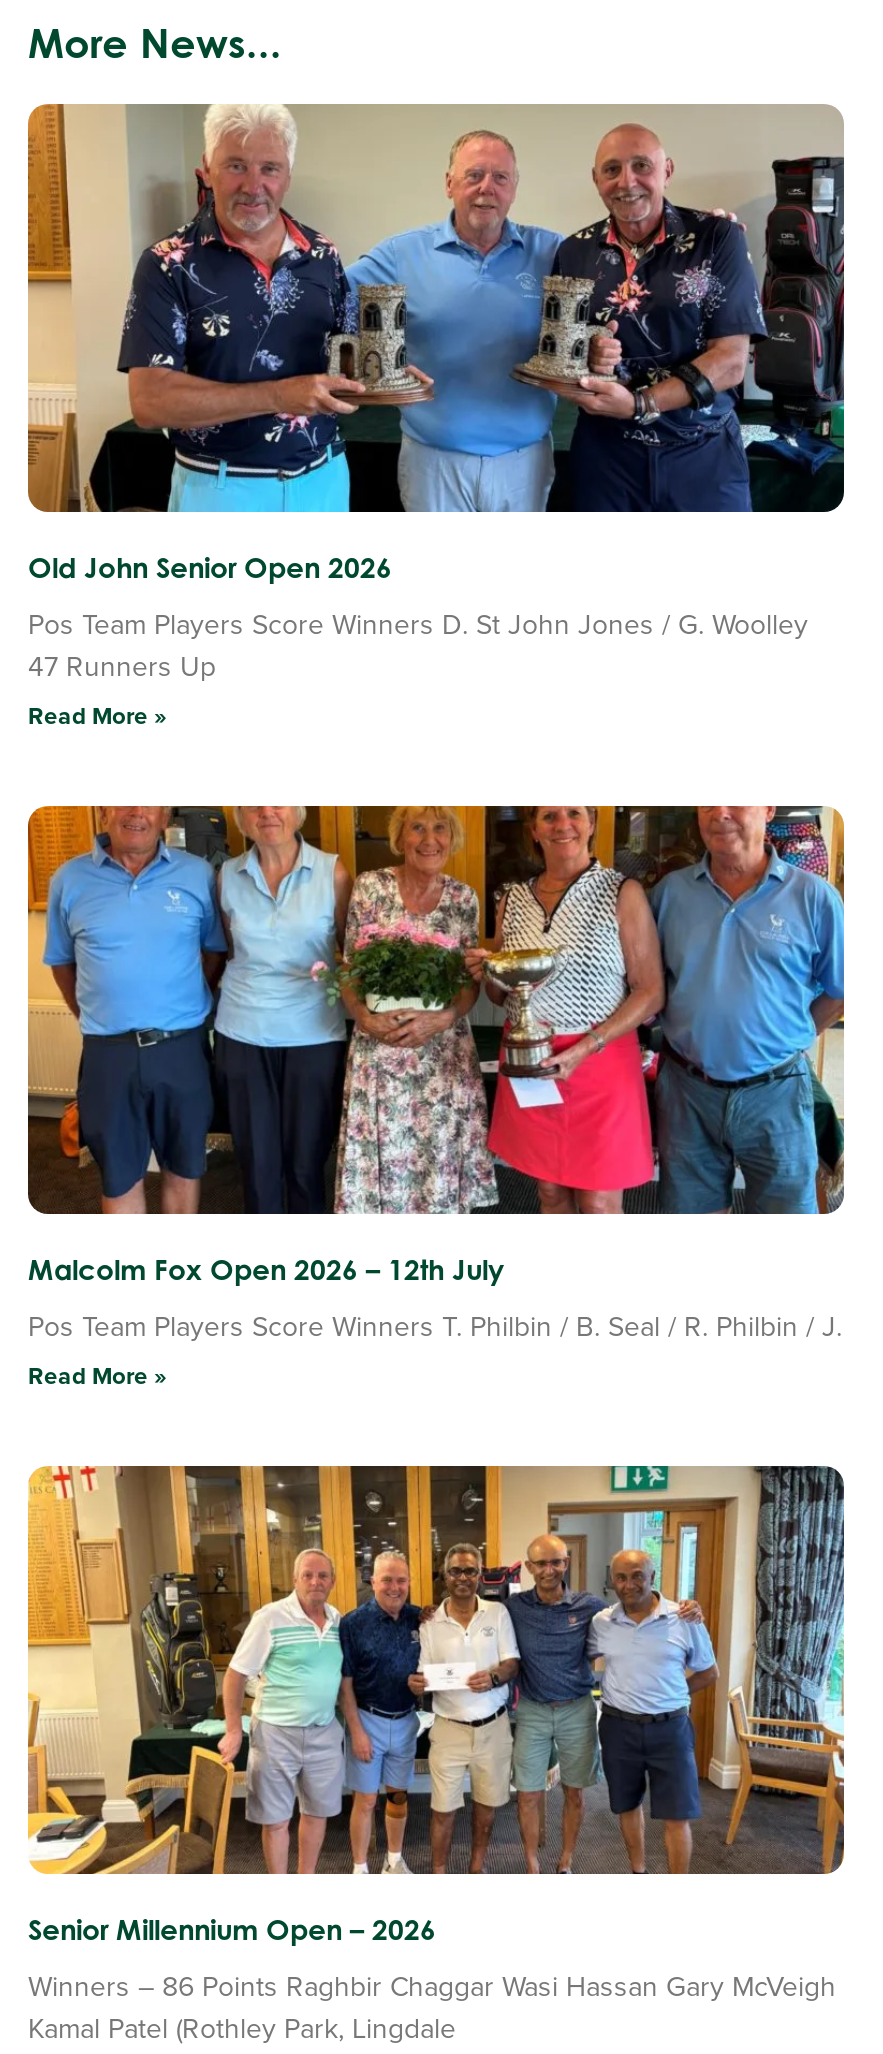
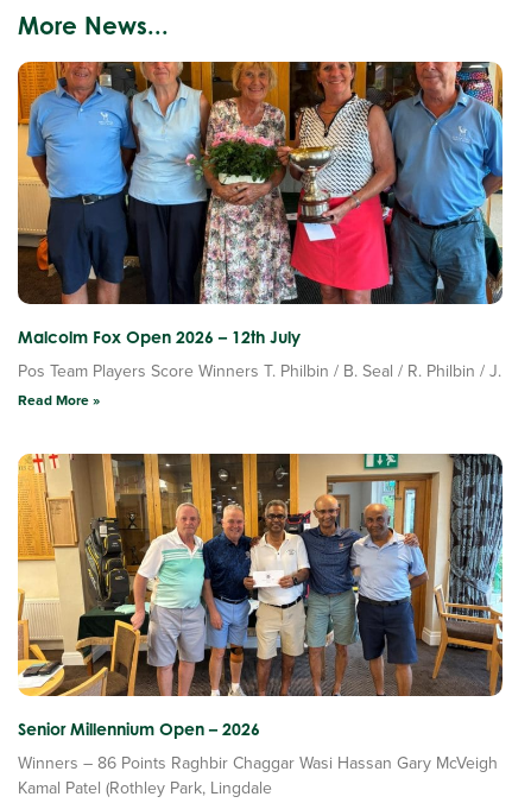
- [image]
- Old John Senior Open 2026
- Pos Team Players Score Winners D. St John Jones / G. Woolley
- 47 Runners Up
- Read More »
